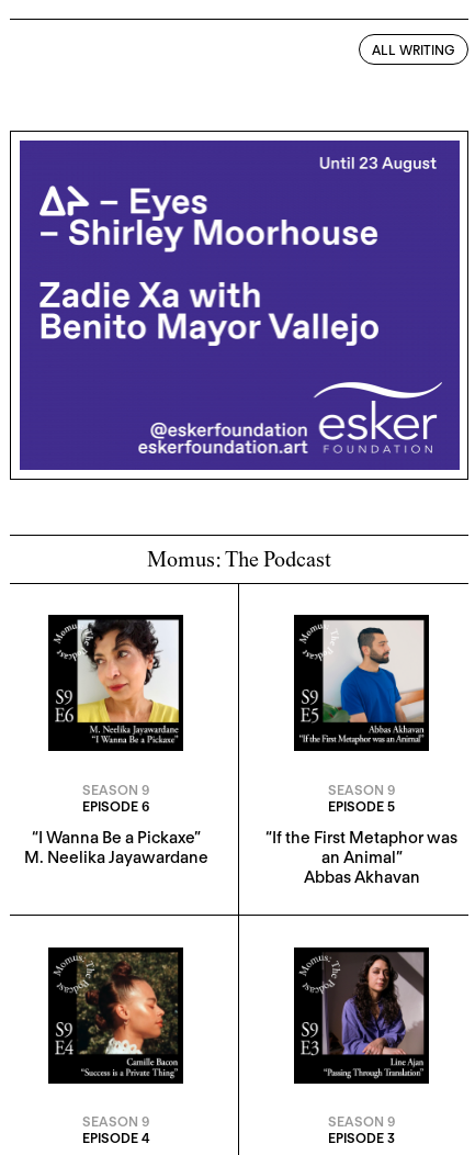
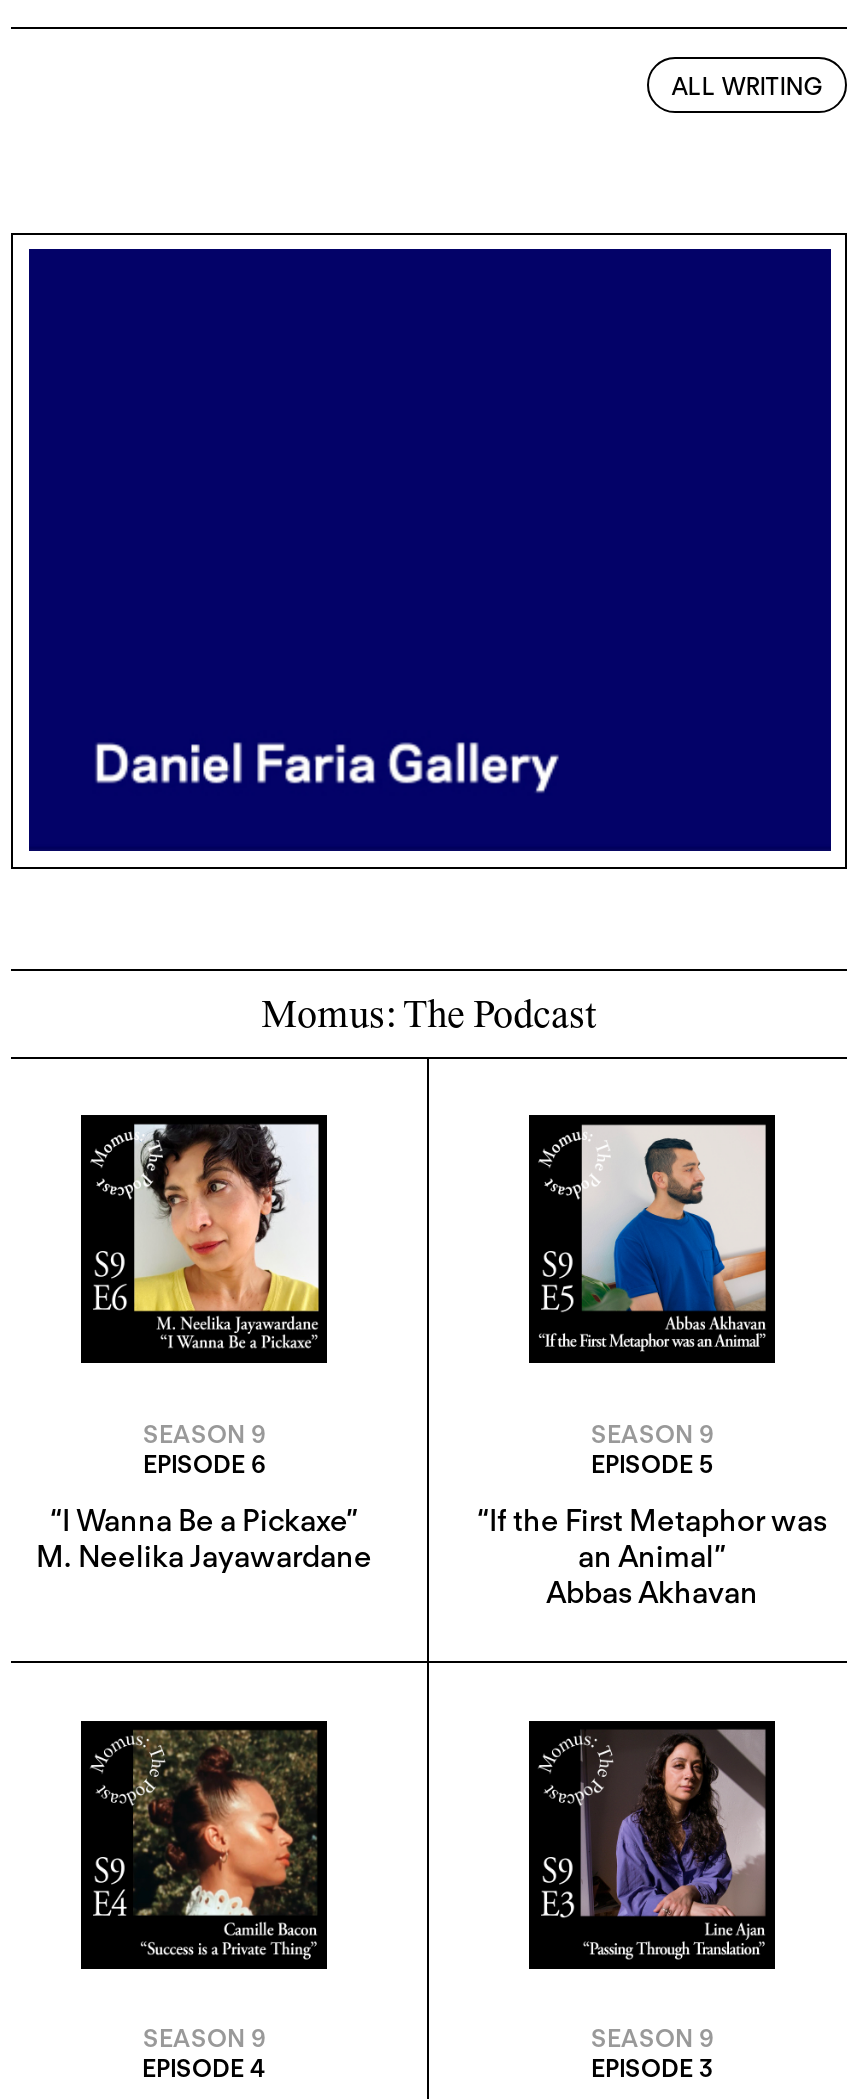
- [image]
